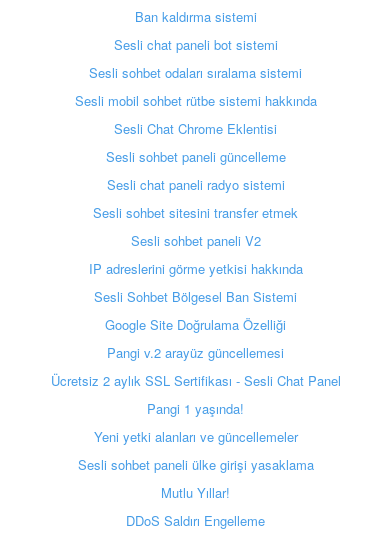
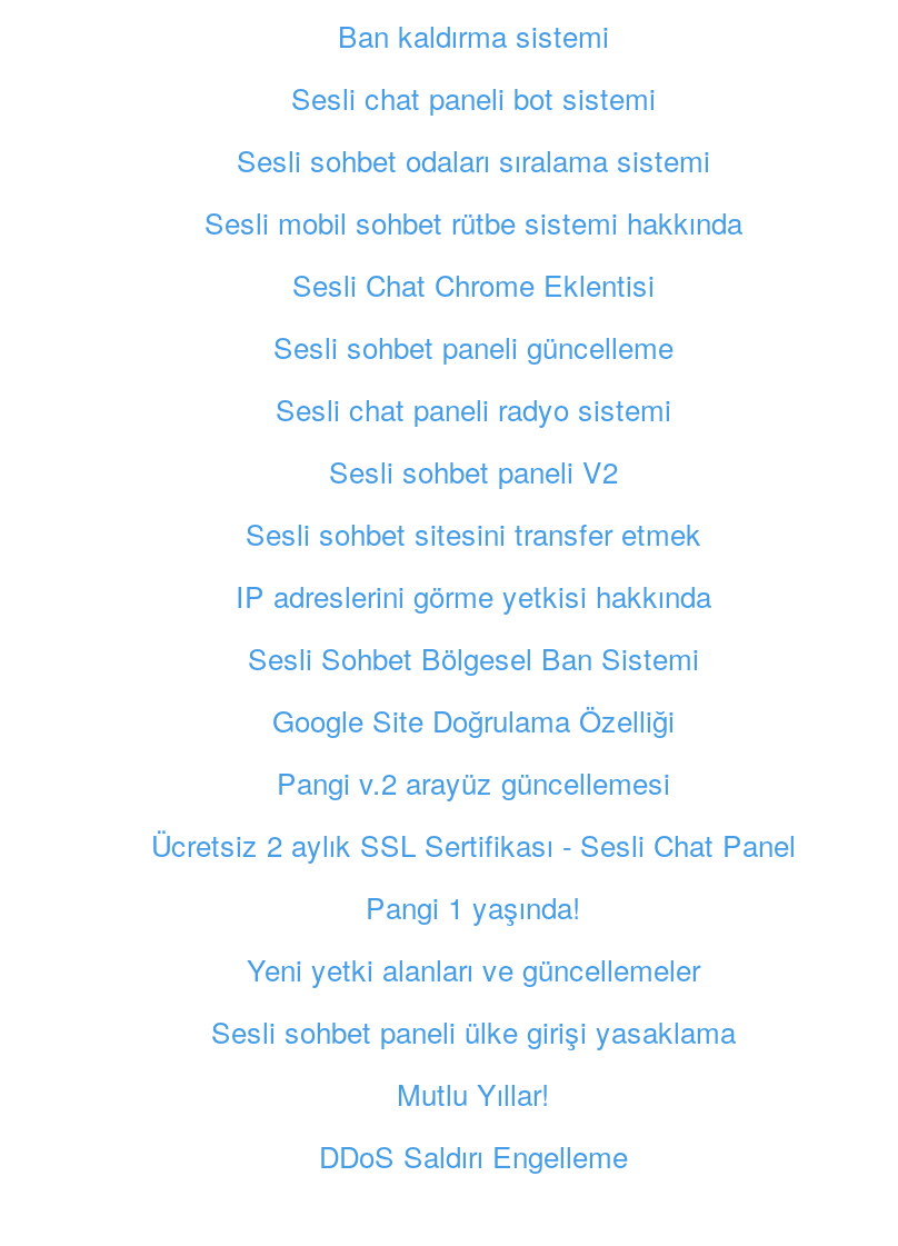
moved down: Sesli sohbet sitesini transfer etmek

moved up: Sesli sohbet paneli V2
